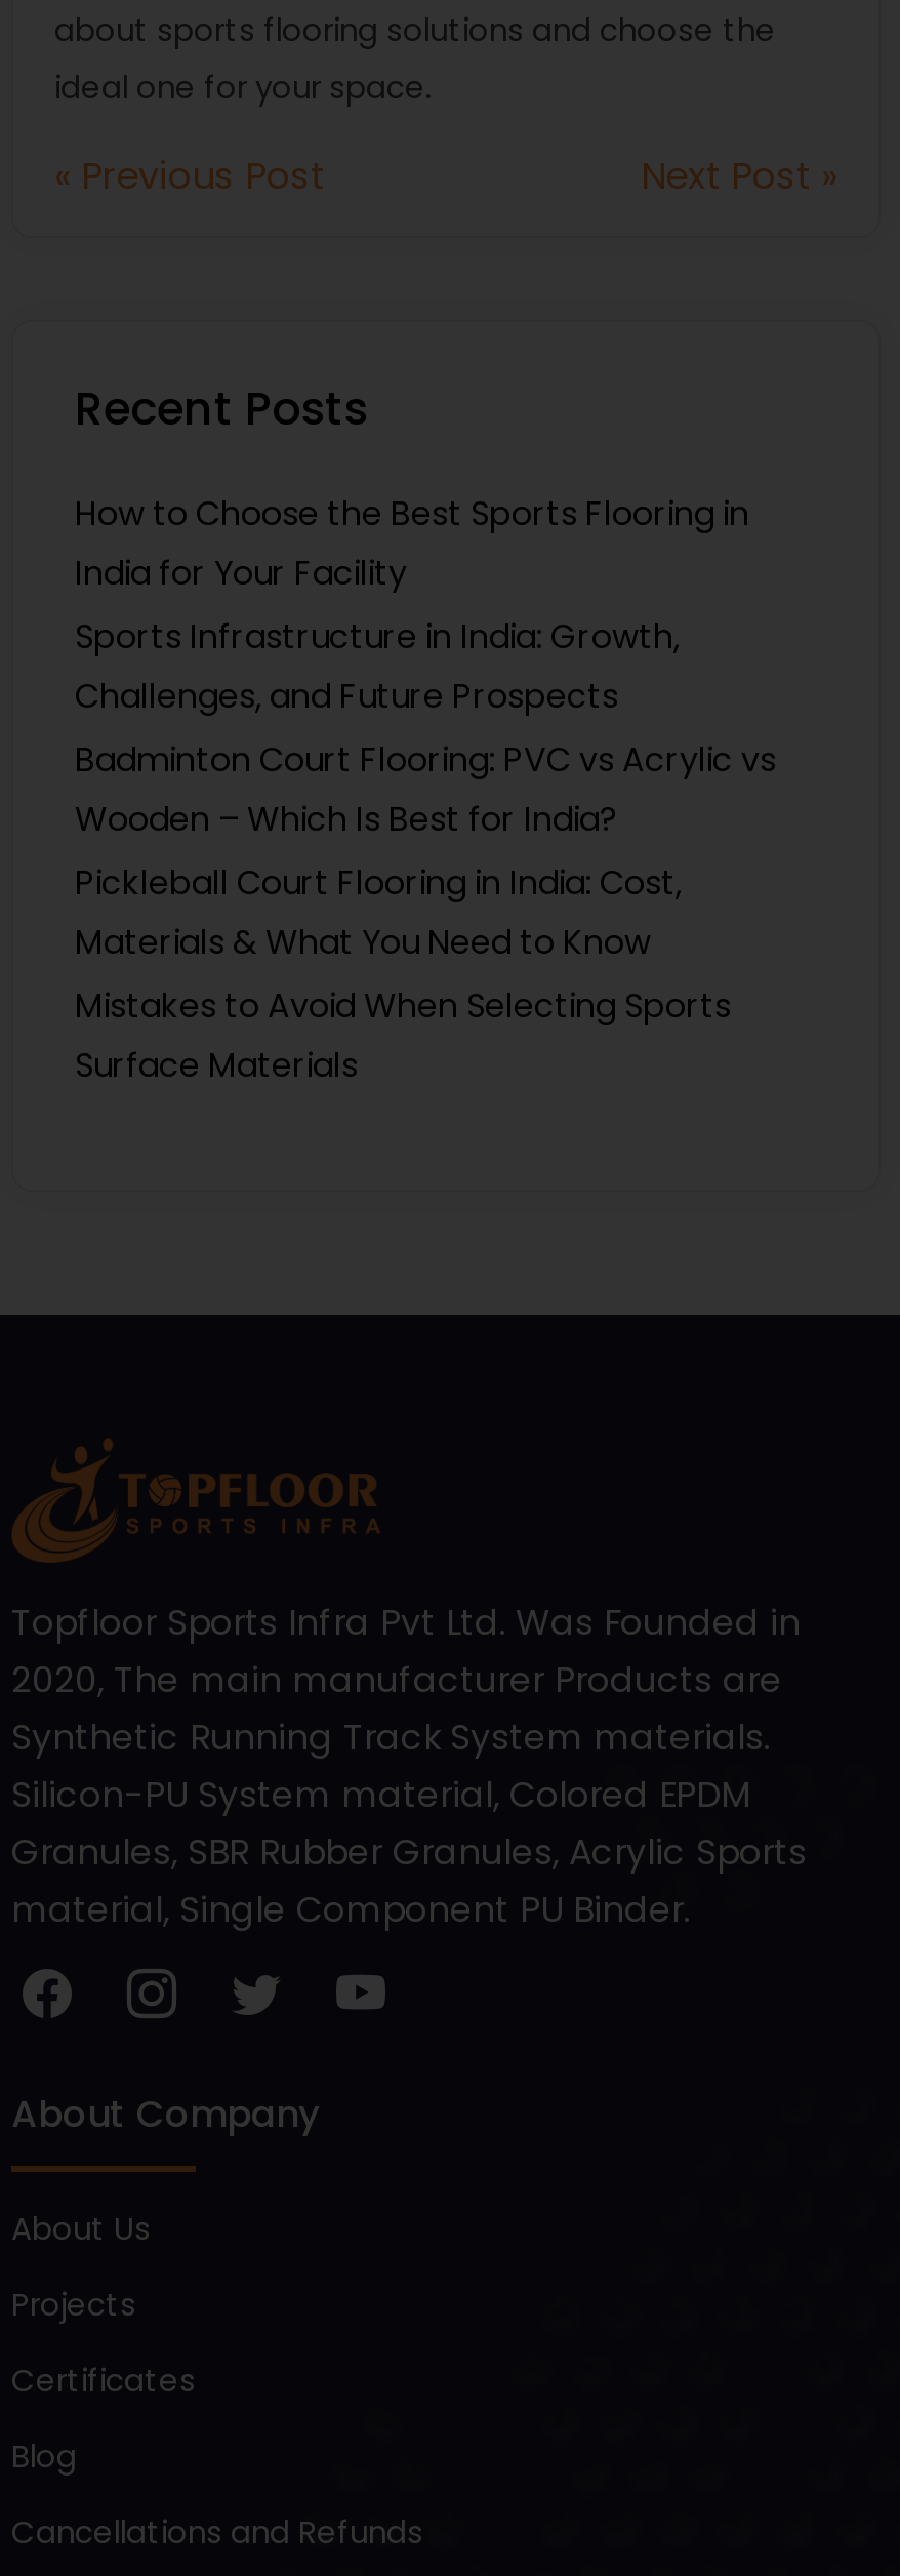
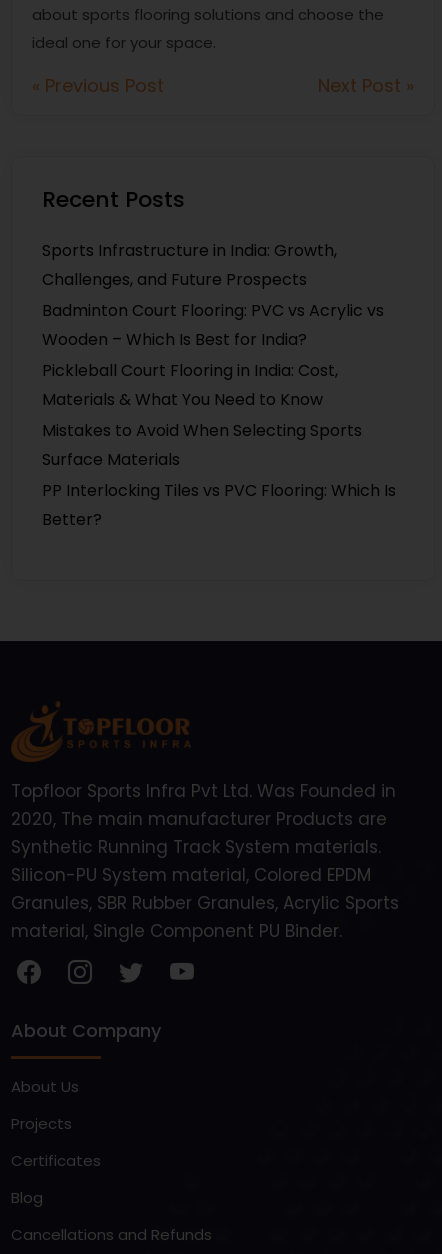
- How to Choose the Best Sports Flooring in
- India for Your Facility

moved up: Sports Infrastructure in India: Growth, | Challenges, and Future Prospects | Badminton Court Flooring: PVC vs Acrylic vs | Wooden – Which Is Best for India? | Pickleball Court Flooring in India: Cost, | Materials & What You Need to Know | Mistakes to Avoid When Selecting Sports | Surface Materials

+ PP Interlocking Tiles vs PVC Flooring: Which Is
+ Better?
